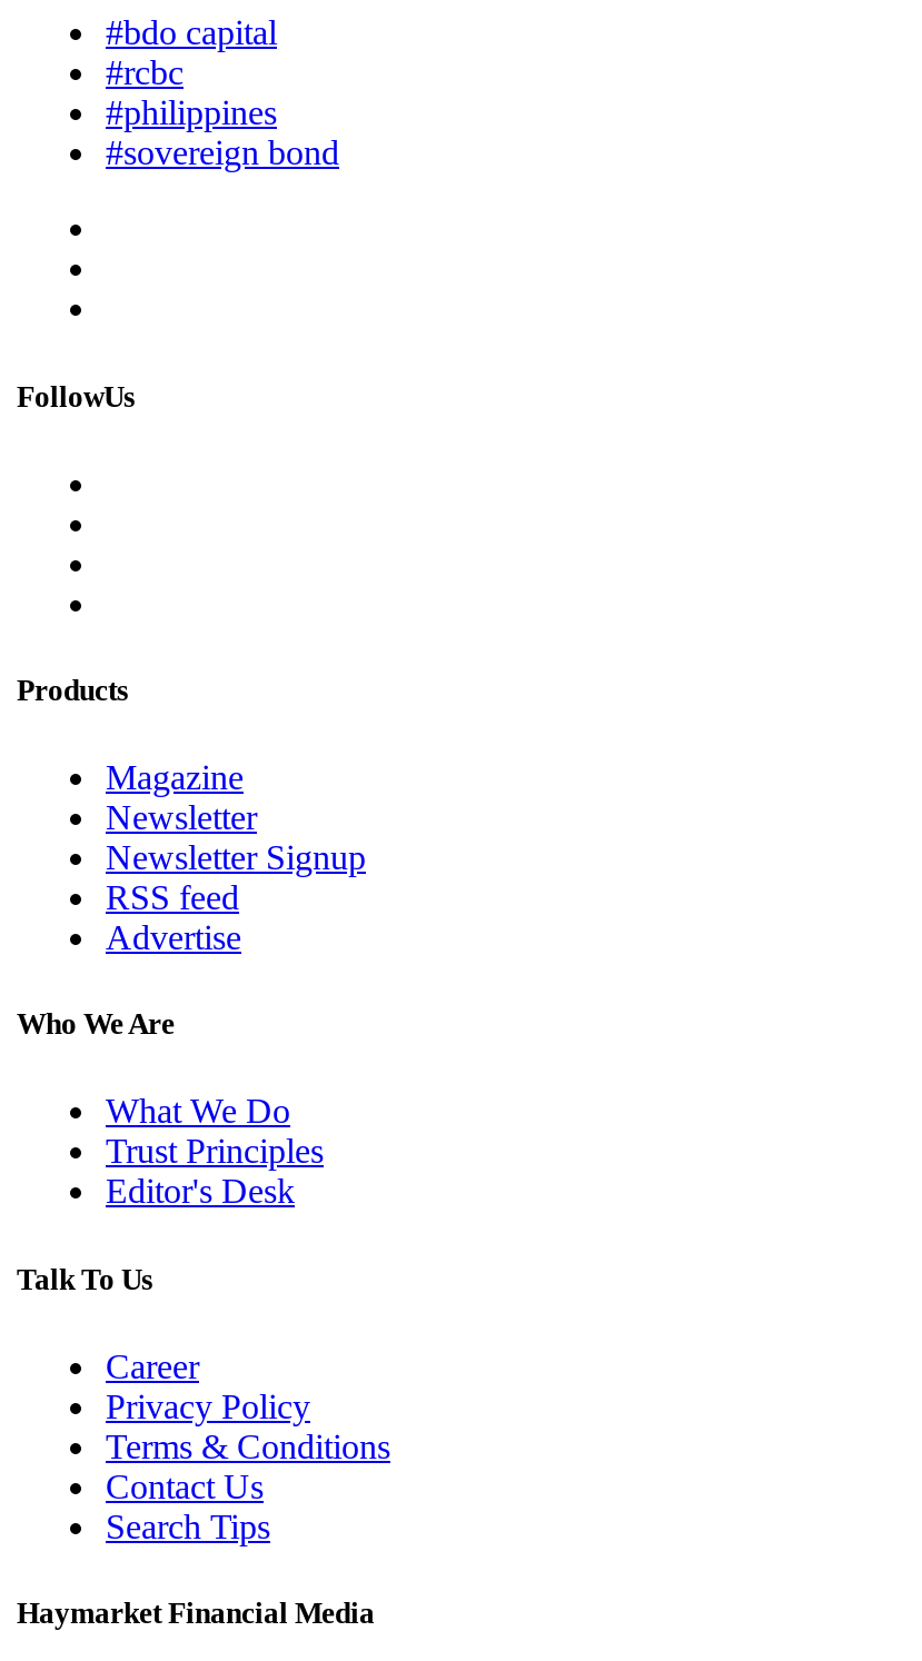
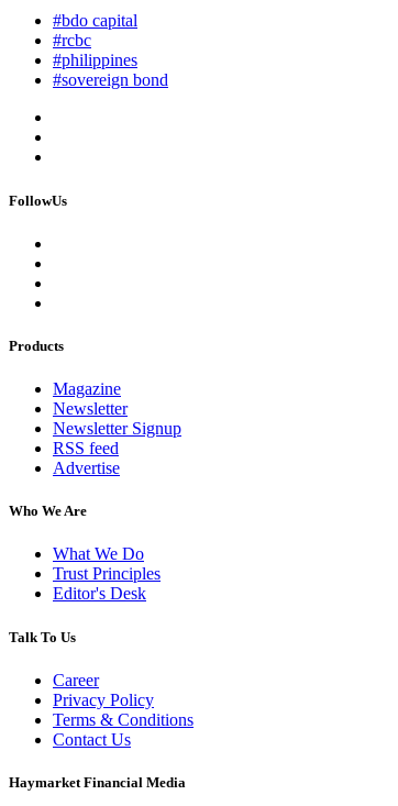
- Search Tips
